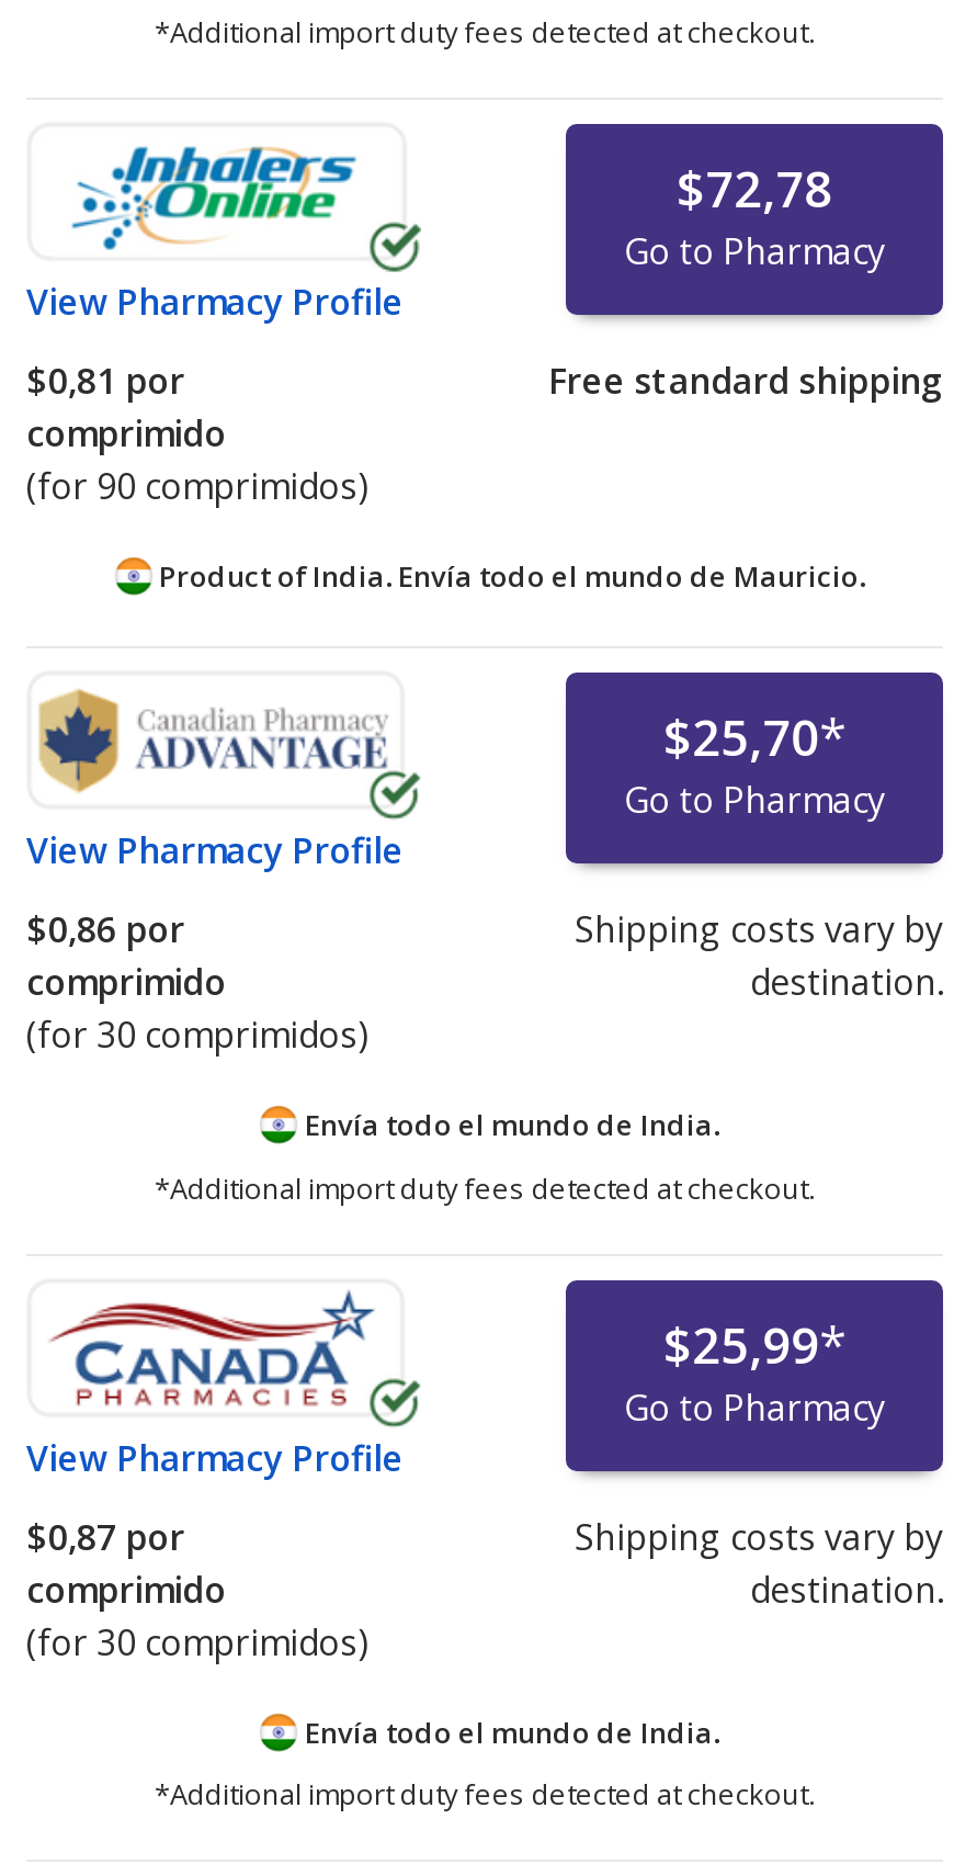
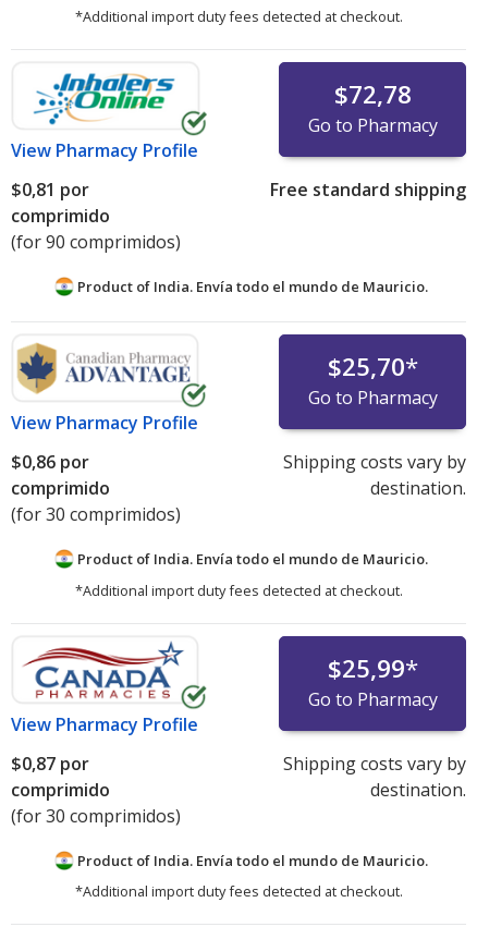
- Envía todo el mundo de India.
+ Product of India. Envía todo el mundo de Mauricio.

- Envía todo el mundo de India.
+ Product of India. Envía todo el mundo de Mauricio.
